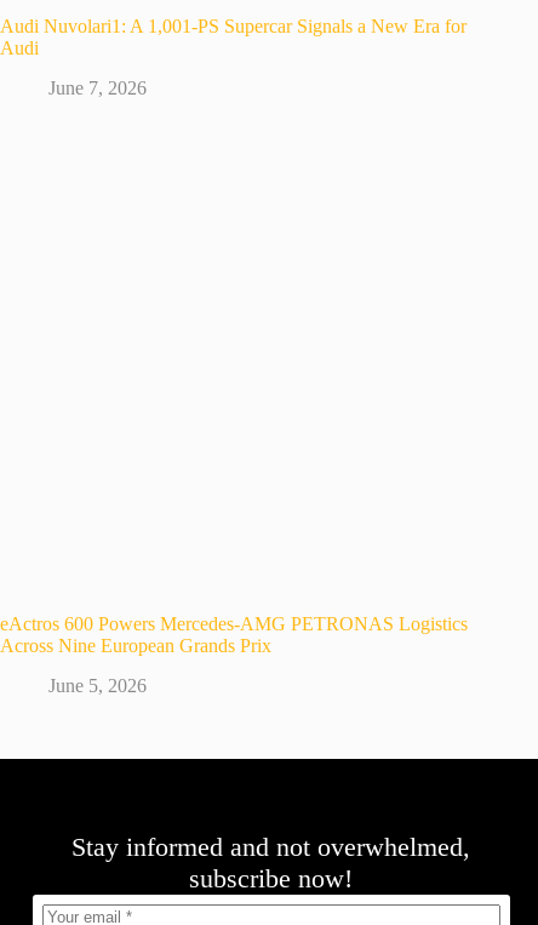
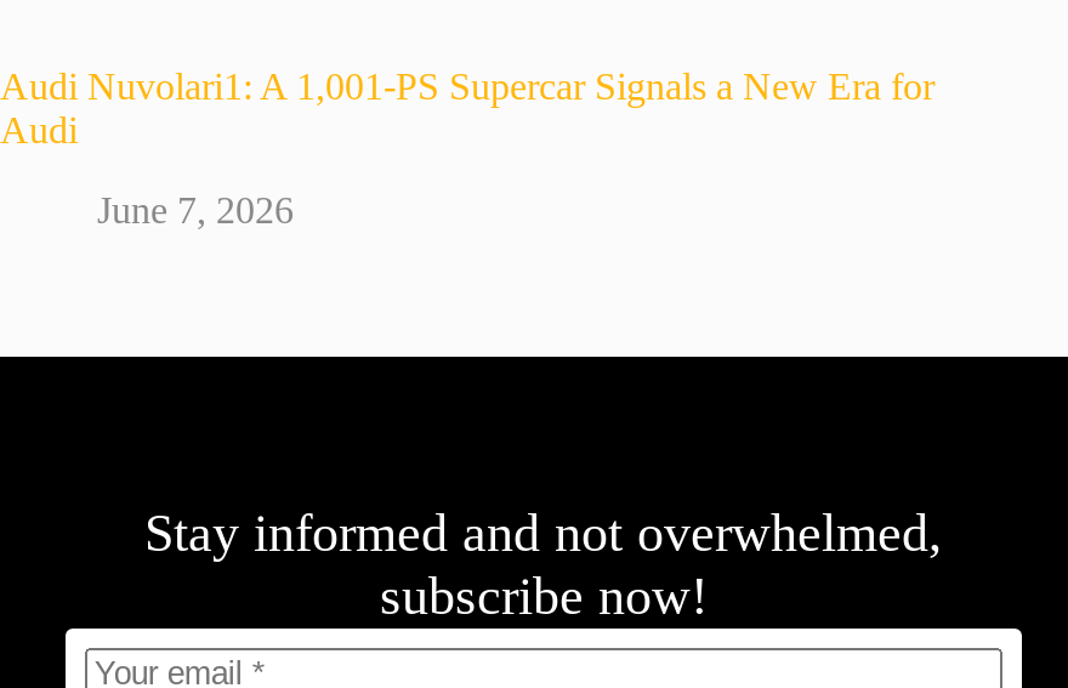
- eActros 600 Powers Mercedes-AMG PETRONAS Logistics
- Across Nine European Grands Prix
- June 5, 2026
